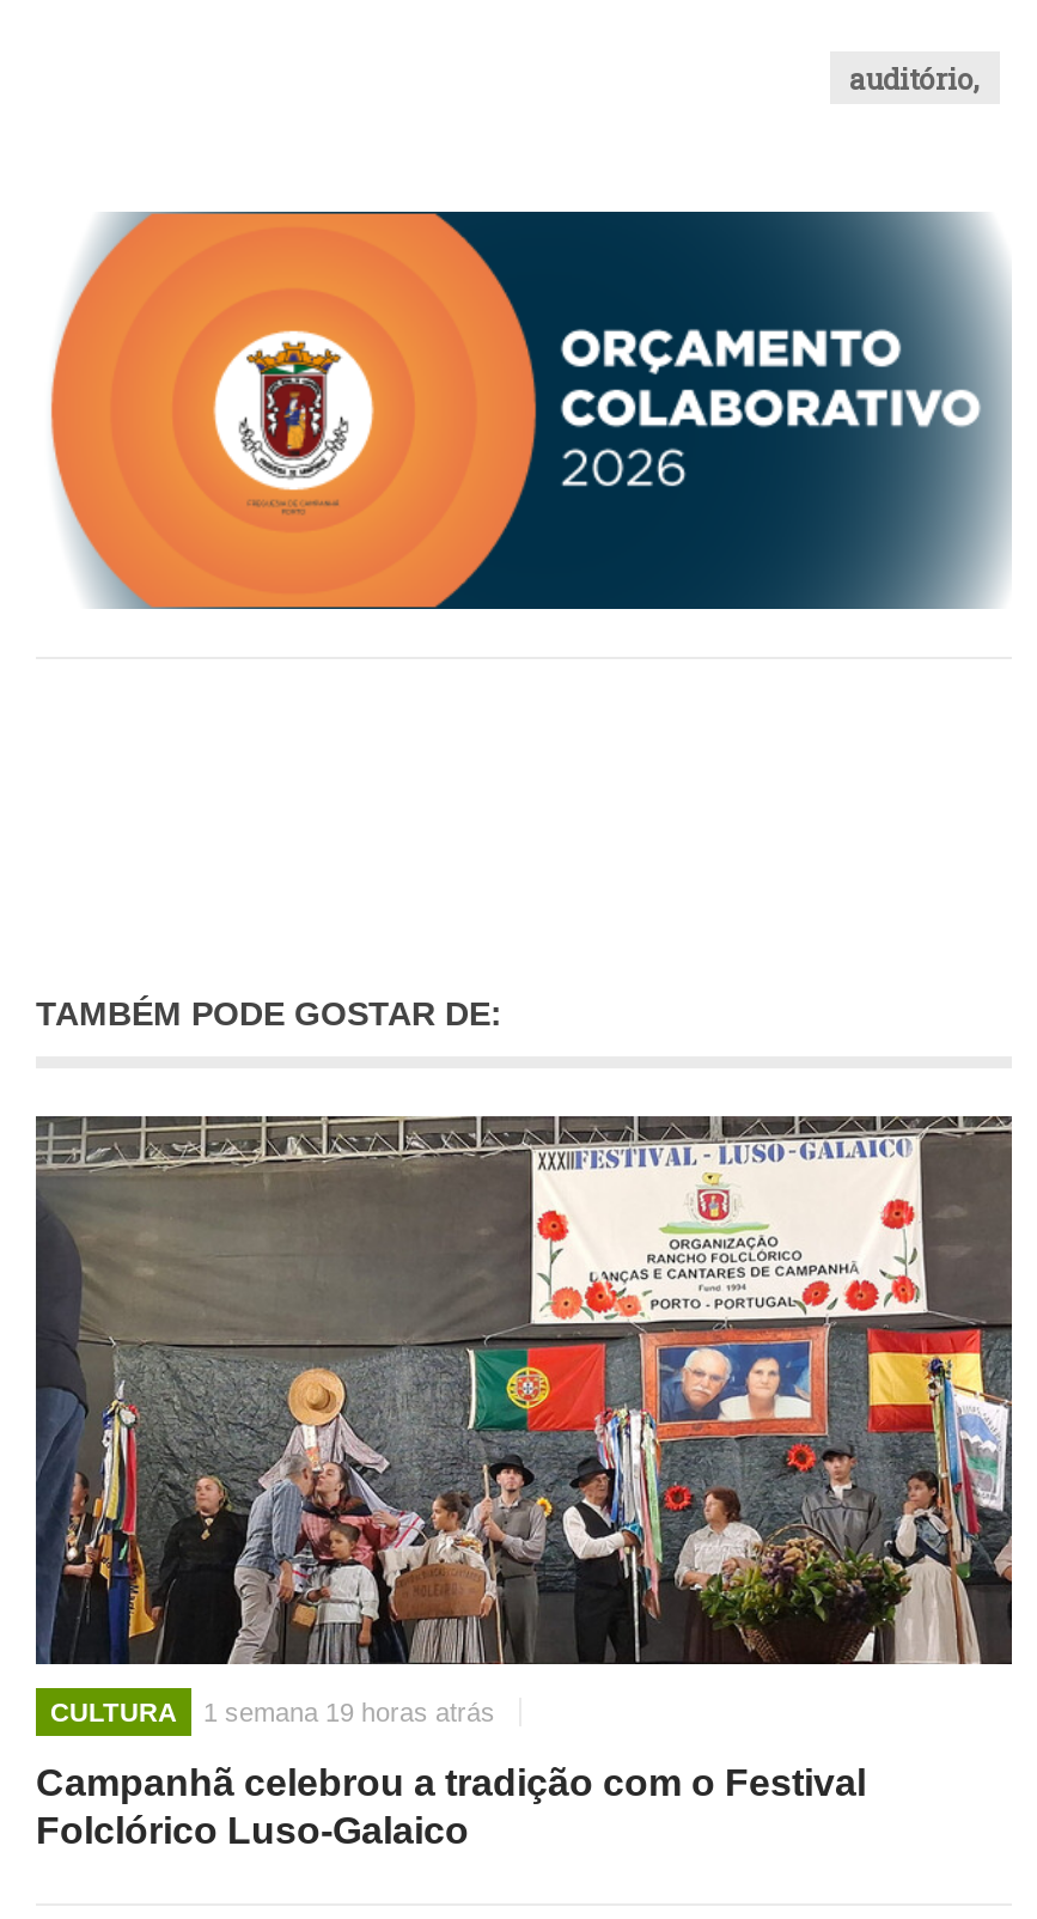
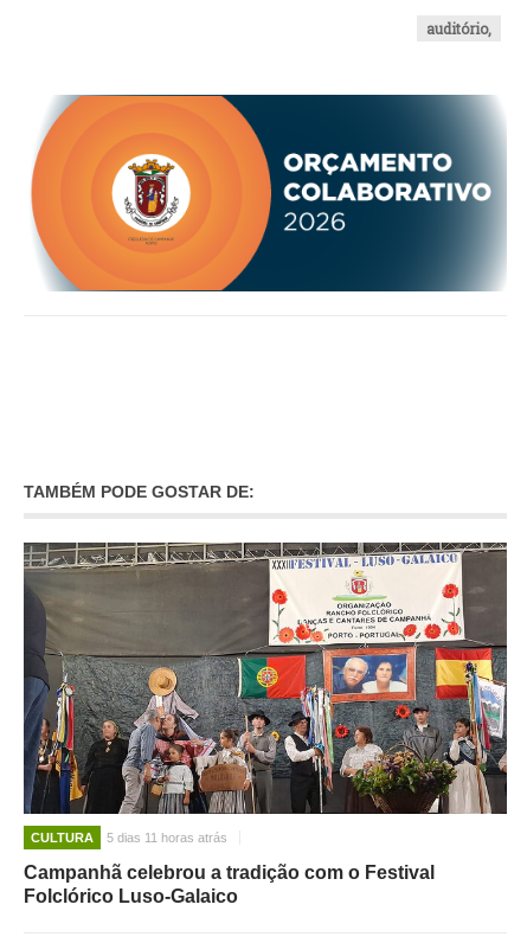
- 1 semana 19 horas atrás
+ 5 dias 11 horas atrás
